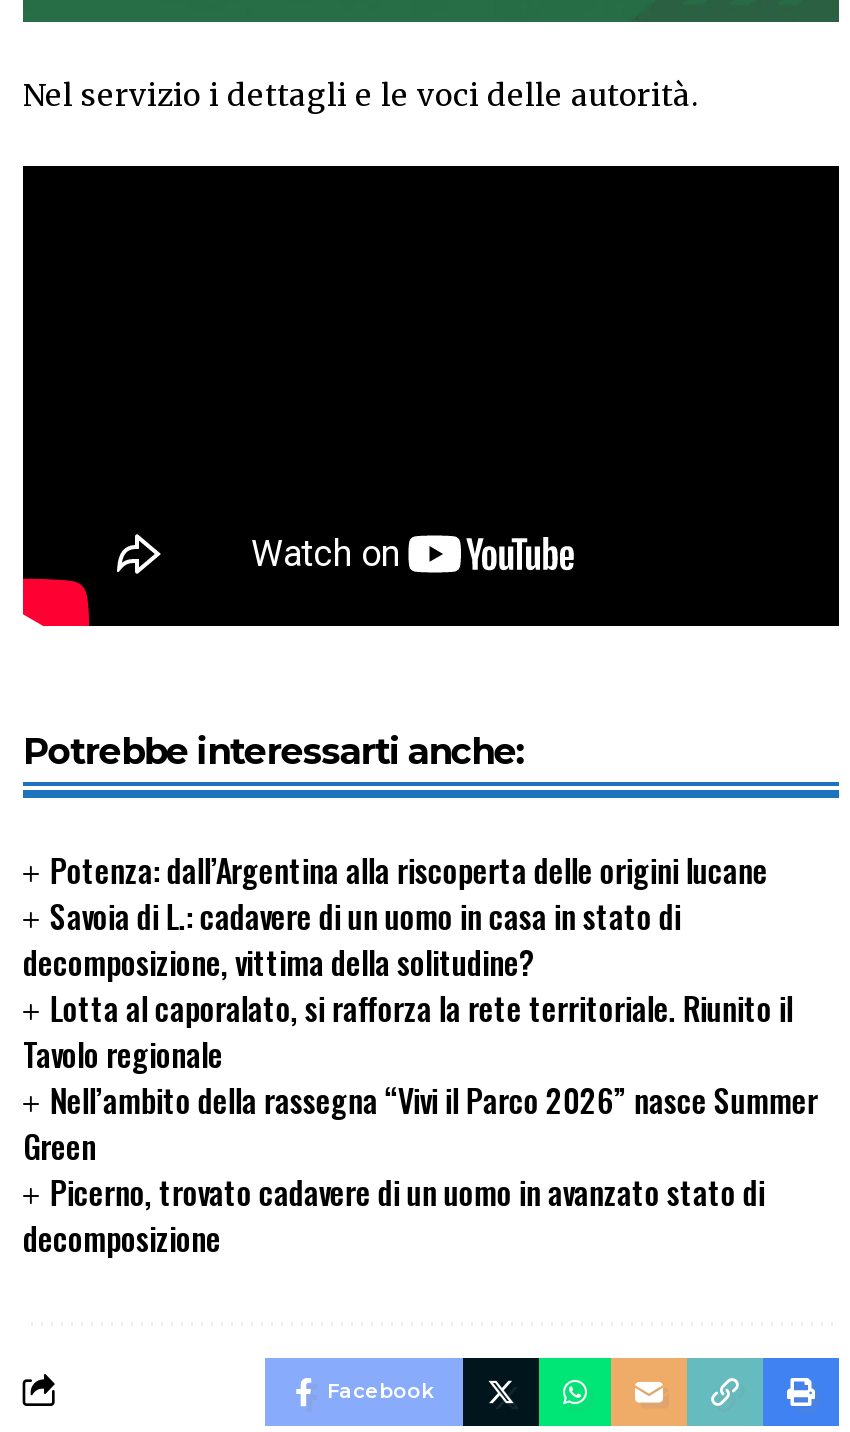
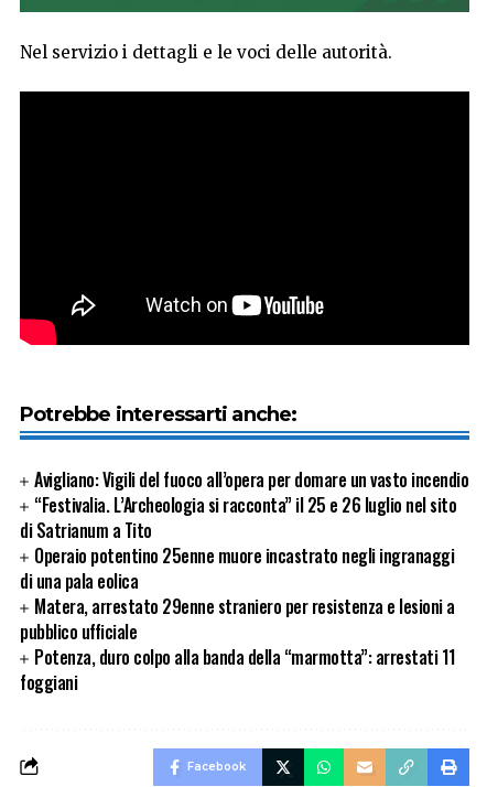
- Potenza: dall’Argentina alla riscoperta delle origini lucane
- Savoia di L.: cadavere di un uomo in casa in stato di
- decomposizione, vittima della solitudine?
- Lotta al caporalato, si rafforza la rete territoriale. Riunito il
- Tavolo regionale
- Nell’ambito della rassegna “Vivi il Parco 2026” nasce Summer
- Green
- Picerno, trovato cadavere di un uomo in avanzato stato di
- decomposizione
+ Avigliano: Vigili del fuoco all’opera per domare un vasto incendio
+ “Festivalia. L’Archeologia si racconta” il 25 e 26 luglio nel sito
+ di Satrianum a Tito
+ Operaio potentino 25enne muore incastrato negli ingranaggi
+ di una pala eolica
+ Matera, arrestato 29enne straniero per resistenza e lesioni a
+ pubblico ufficiale
+ Potenza, duro colpo alla banda della “marmotta”: arrestati 11
+ foggiani
